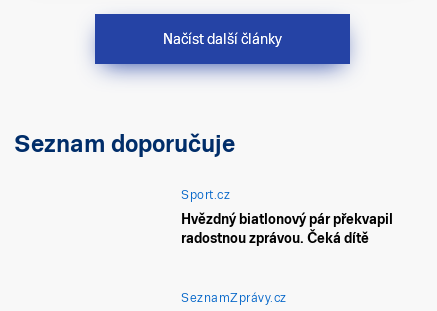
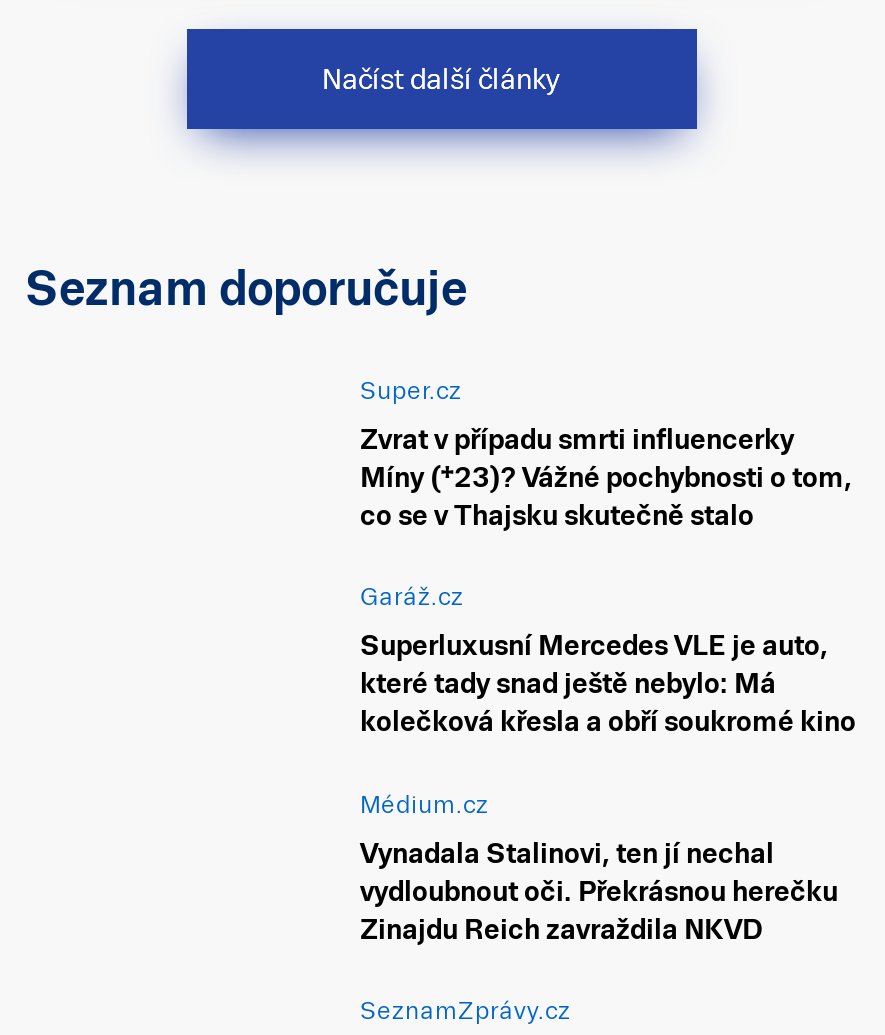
- Sport.cz
- Hvězdný biatlonový pár překvapil
- radostnou zprávou. Čeká dítě
+ Super.cz
+ Zvrat v případu smrti influencerky
+ Míny (†23)? Vážné pochybnosti o tom,
+ co se v Thajsku skutečně stalo
+ Garáž.cz
+ Superluxusní Mercedes VLE je auto,
+ které tady snad ještě nebylo: Má
+ kolečková křesla a obří soukromé kino
+ Médium.cz
+ Vynadala Stalinovi, ten jí nechal
+ vydloubnout oči. Překrásnou herečku
+ Zinajdu Reich zavraždila NKVD
